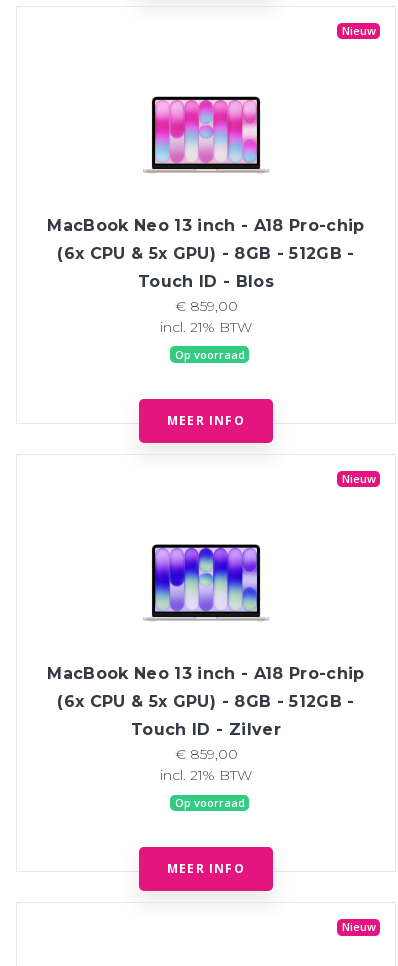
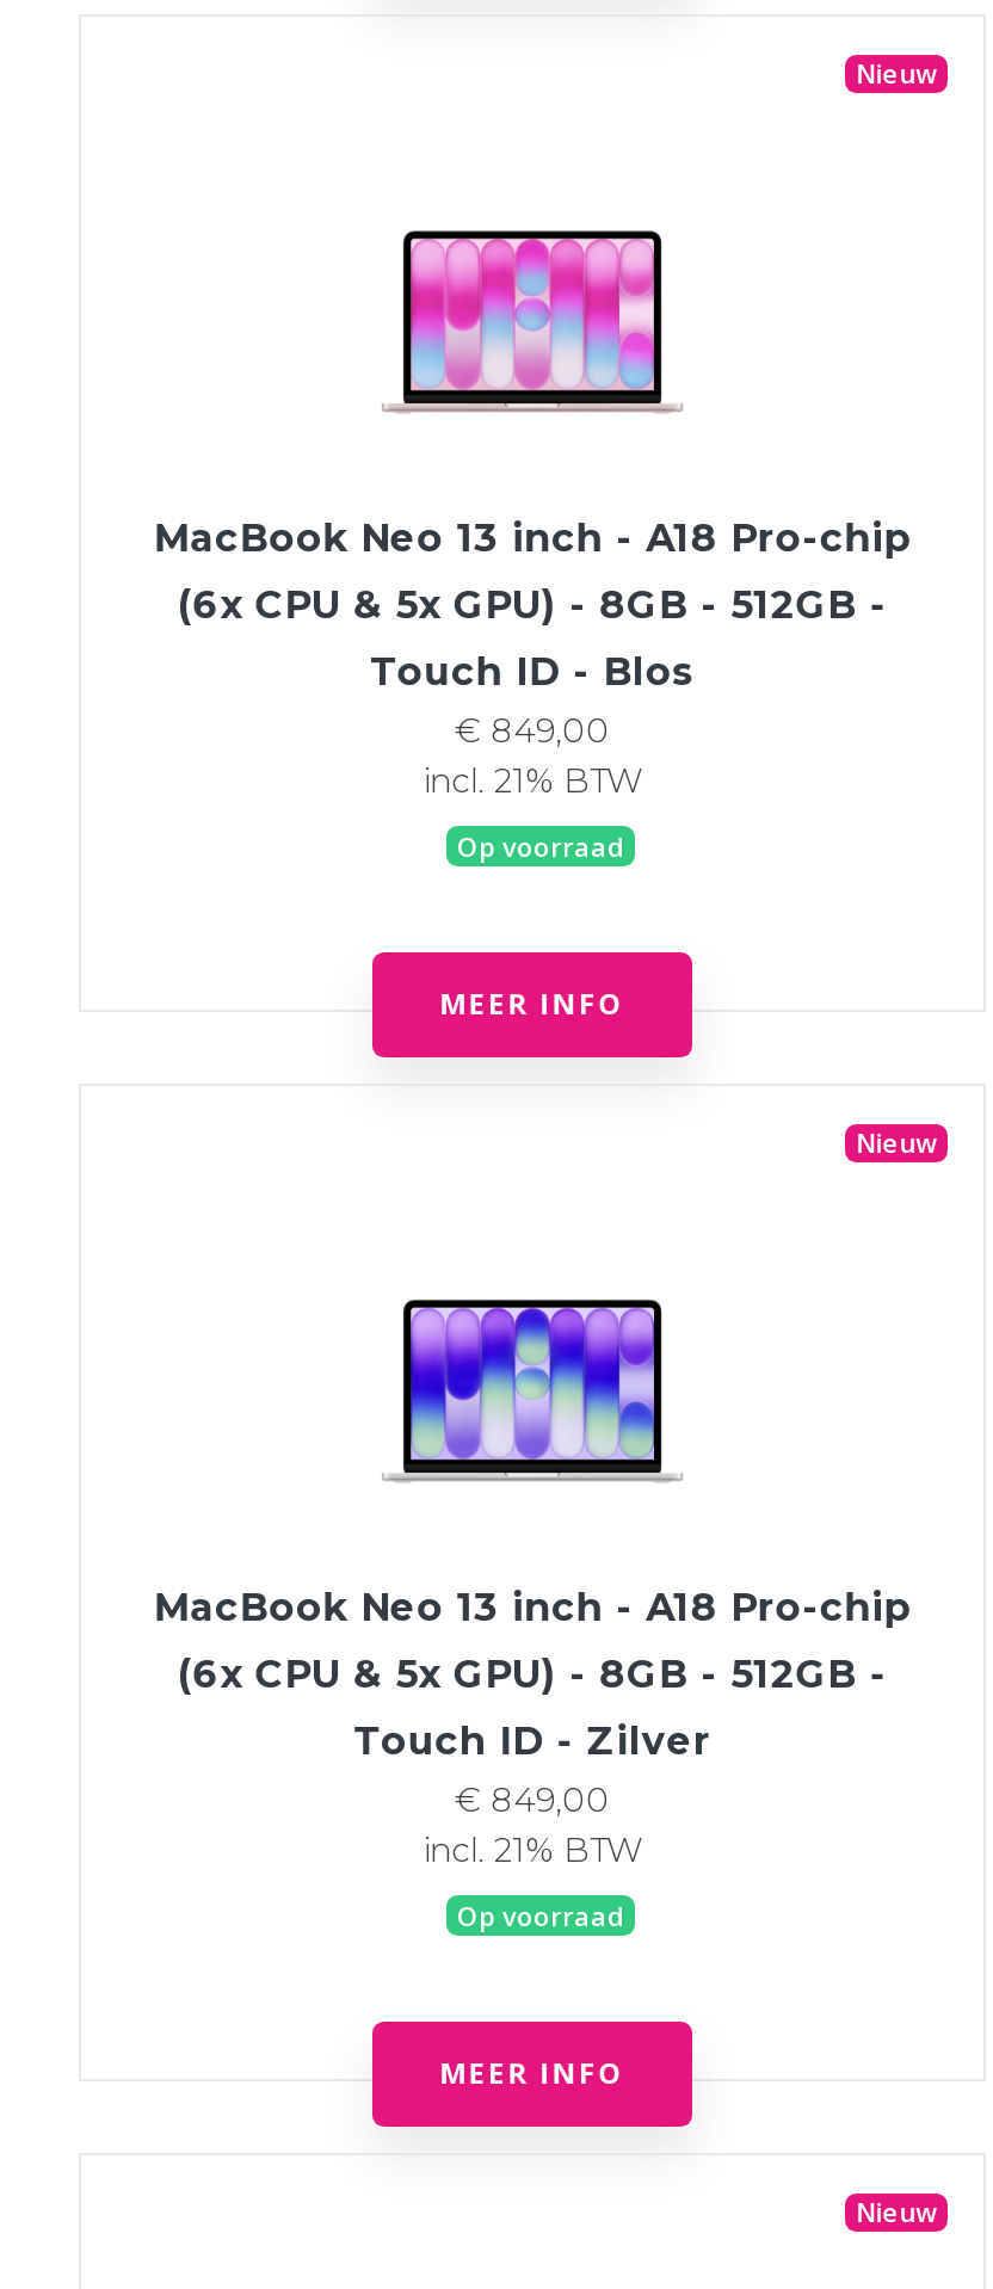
- € 859,00
+ € 849,00

- € 859,00
+ € 849,00
